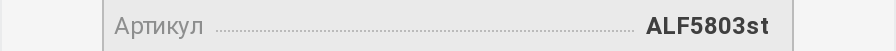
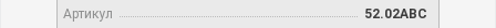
- ALF5803st
+ 52.02ABC
